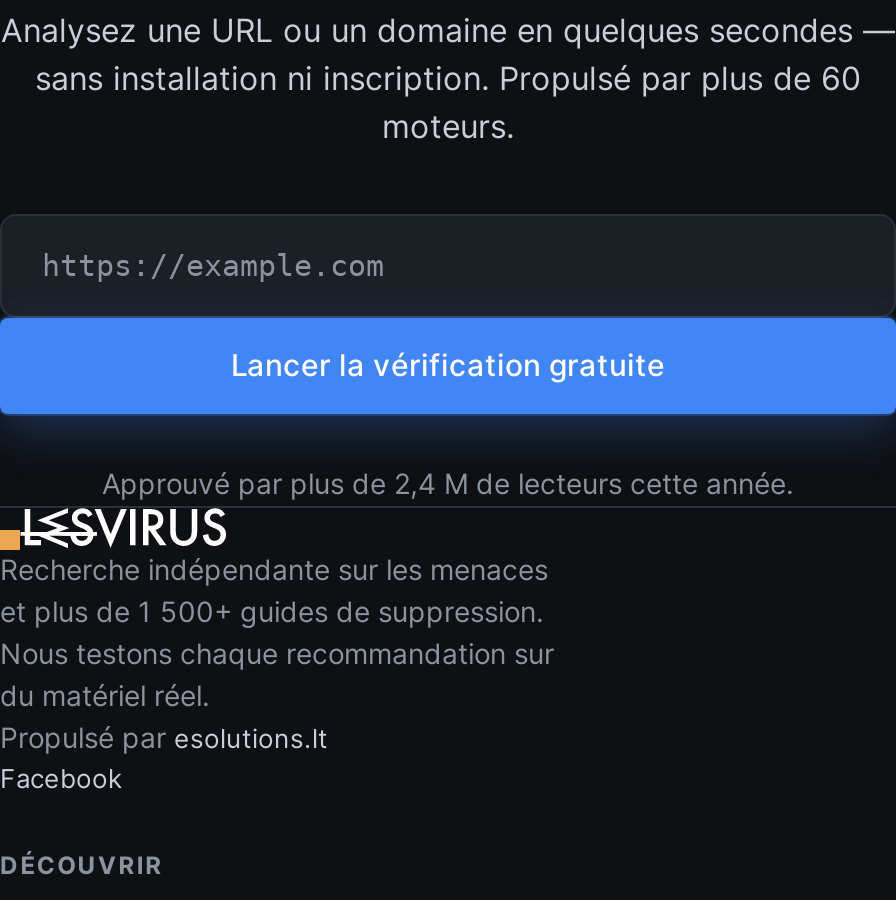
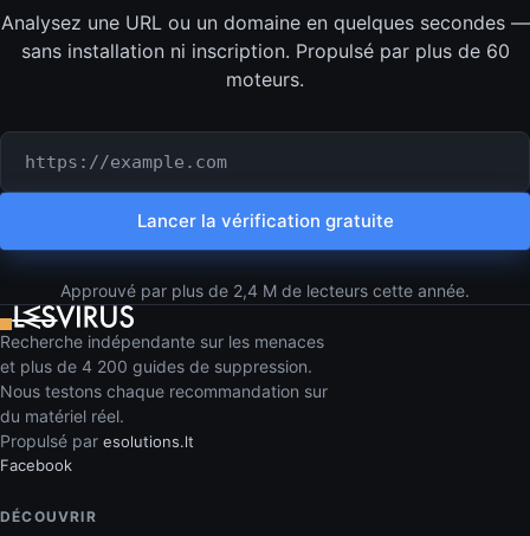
- et plus de 1 500+ guides de suppression.
+ et plus de 4 200 guides de suppression.
